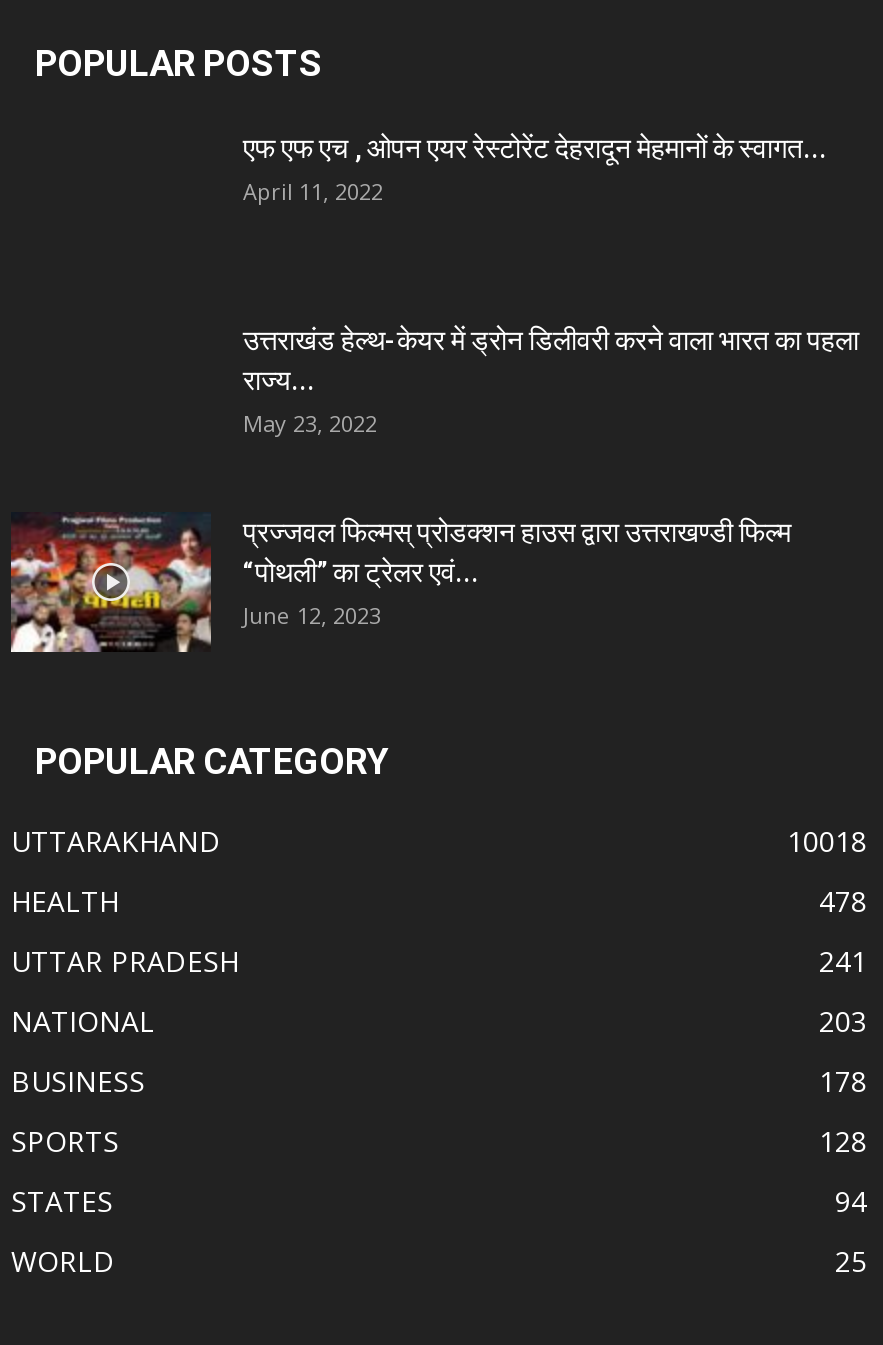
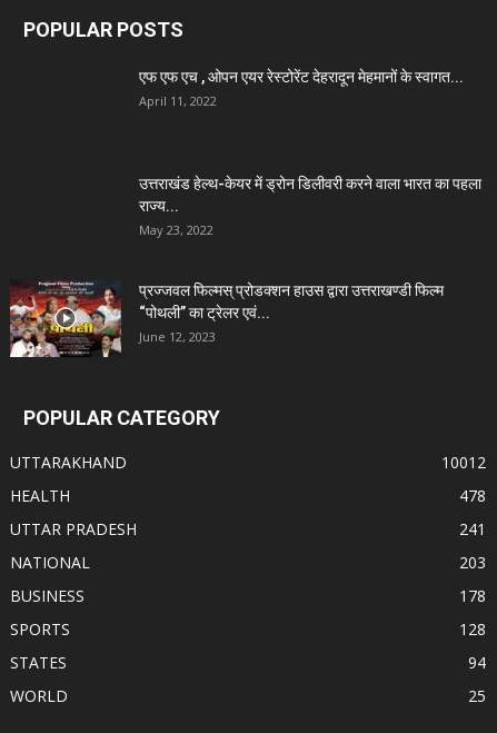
- 10018
+ 10012
